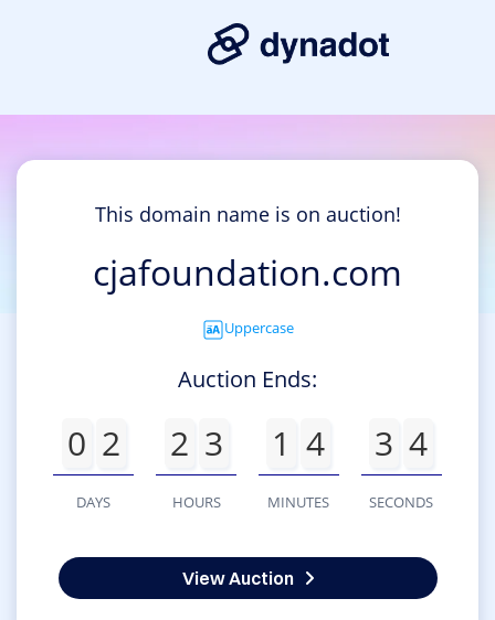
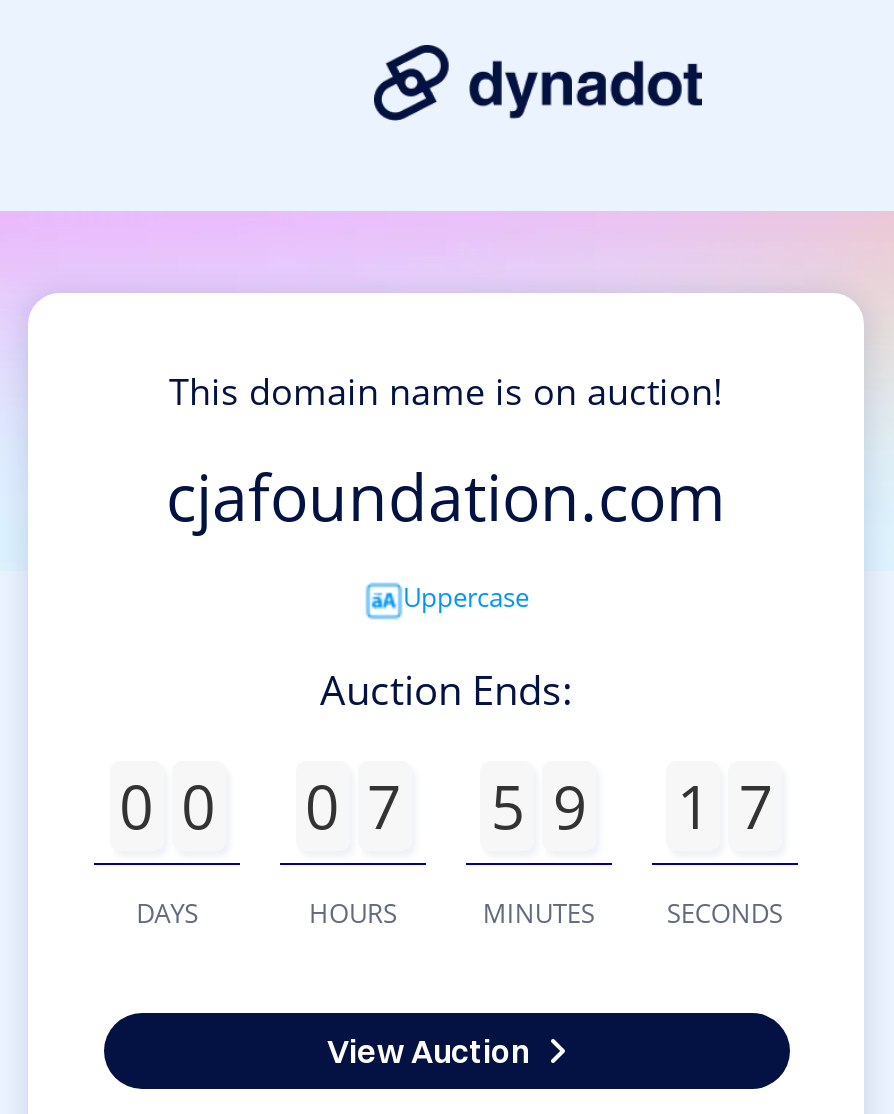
- 0 2
+ 0 0

- 2 3
+ 0 7

- 1 4
+ 5 9

- 3 4
+ 1 7
